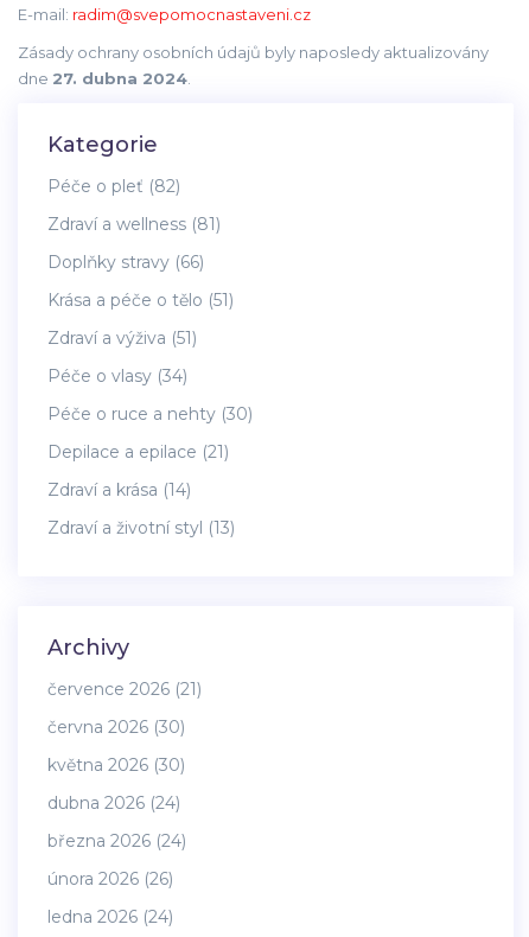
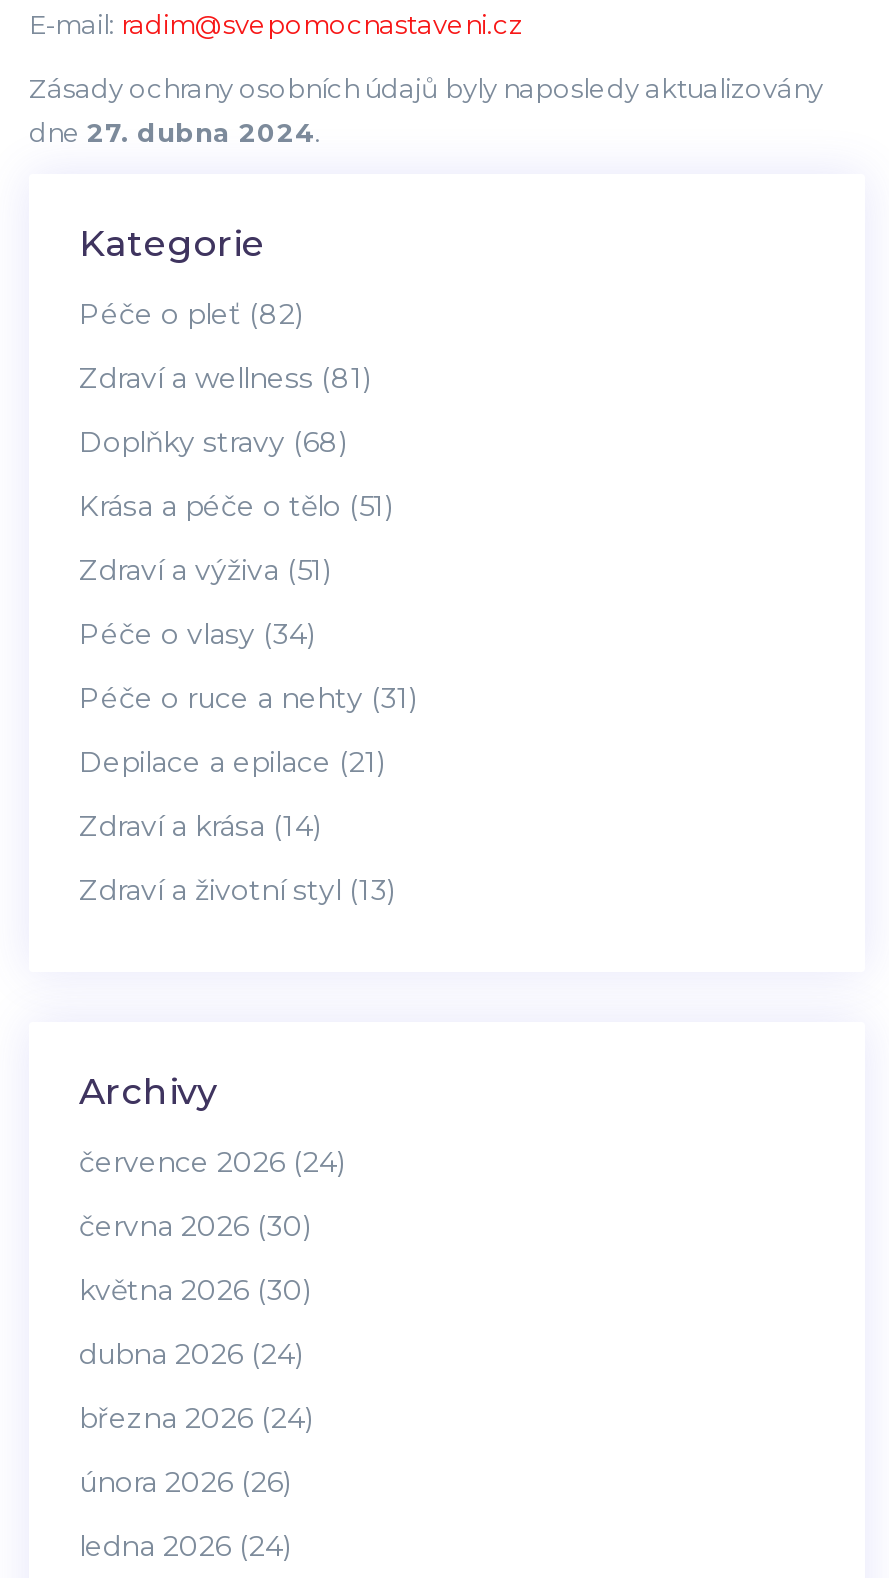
- Doplňky stravy (66)
+ Doplňky stravy (68)

- Péče o ruce a nehty (30)
+ Péče o ruce a nehty (31)

- července 2026 (21)
+ července 2026 (24)
